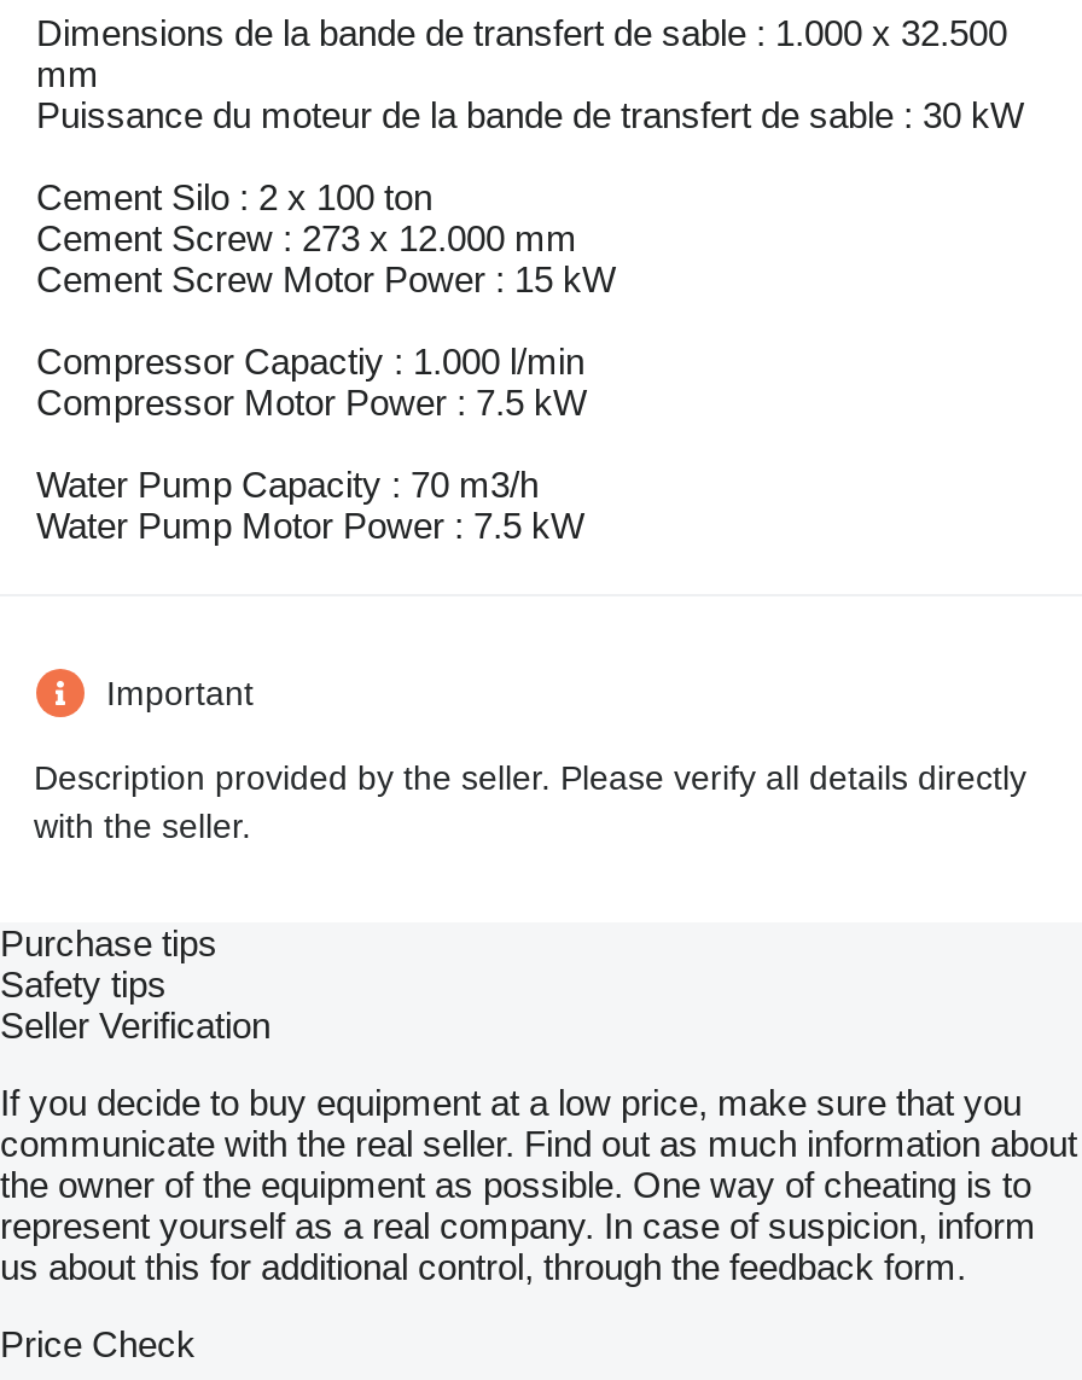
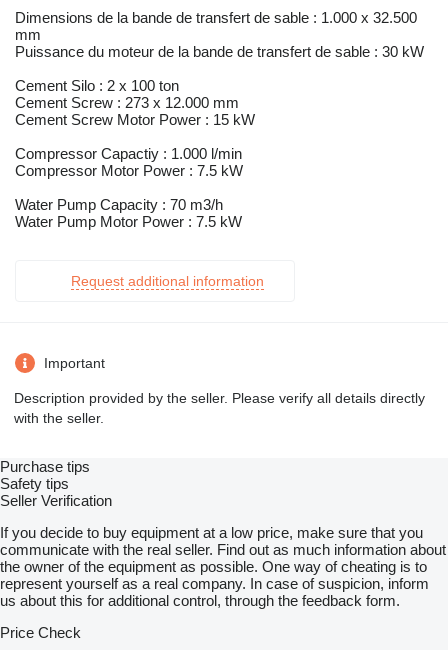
+ Request additional information
